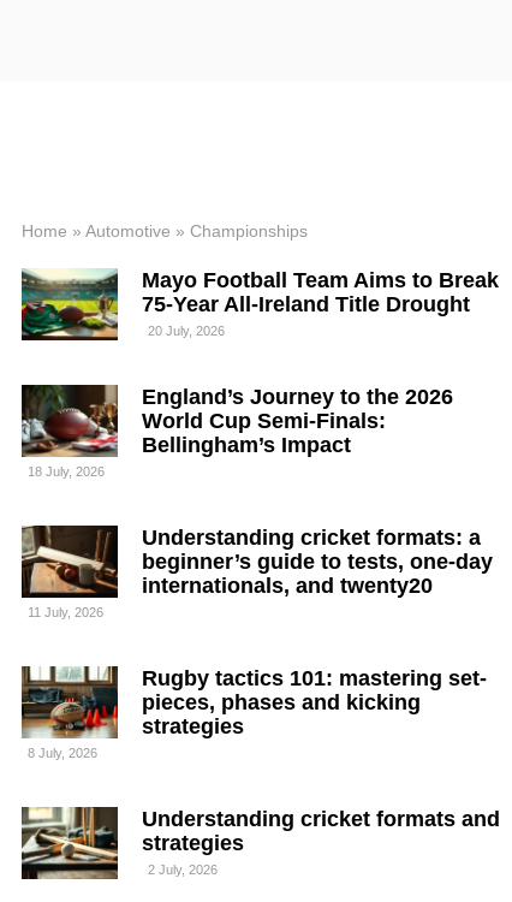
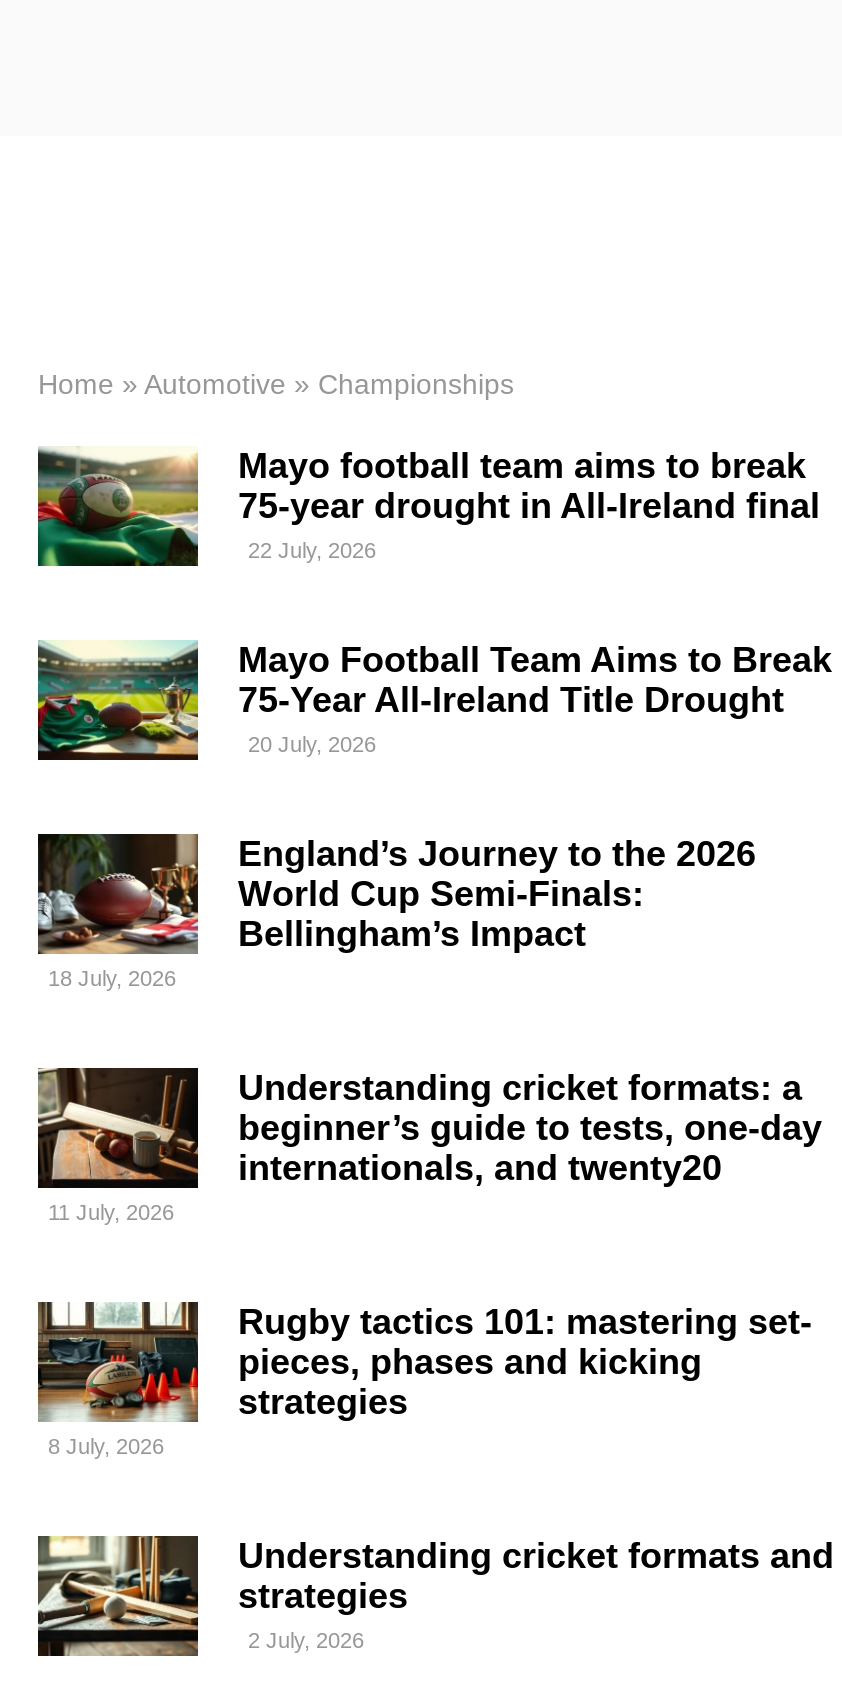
+ [image]
+ Mayo football team aims to break
+ 75-year drought in All-Ireland final
+ 22 July, 2026
